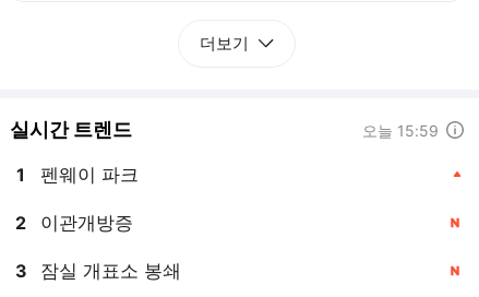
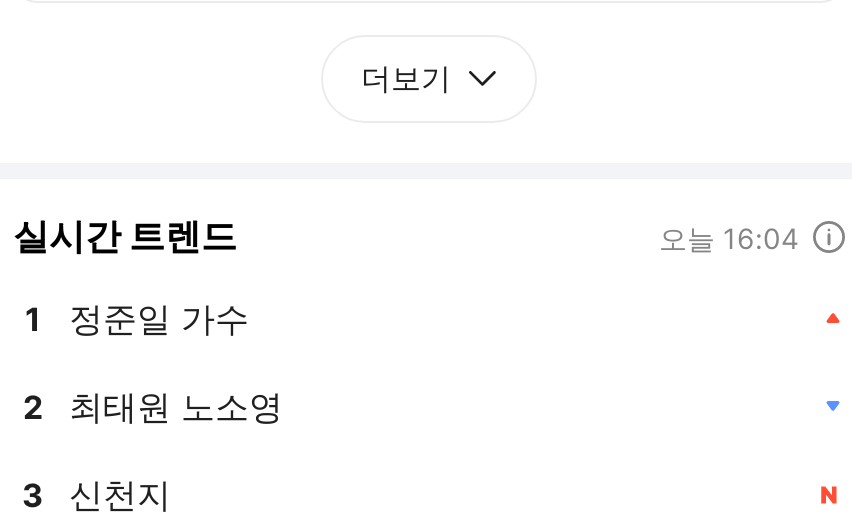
- 오늘 15:59
+ 오늘 16:04

- 펜웨이 파크
+ 정준일 가수

- 이관개방증
+ 최태원 노소영

- 잠실 개표소 봉쇄
+ 신천지
